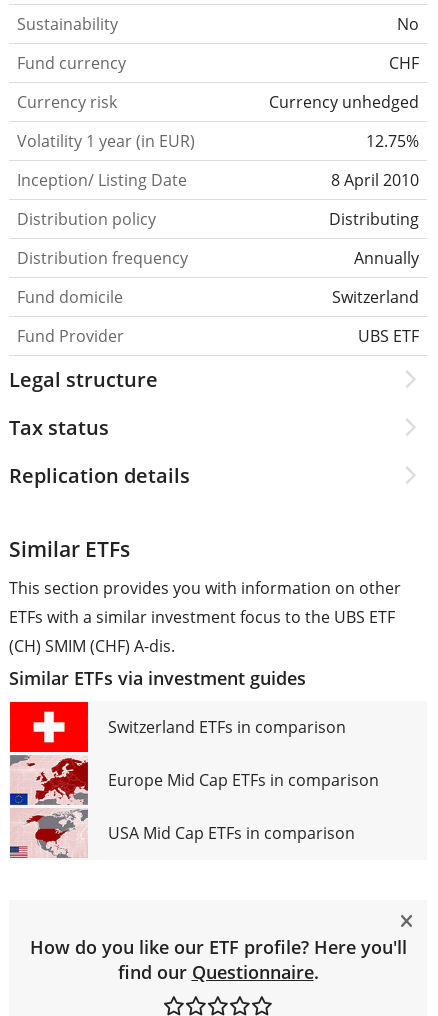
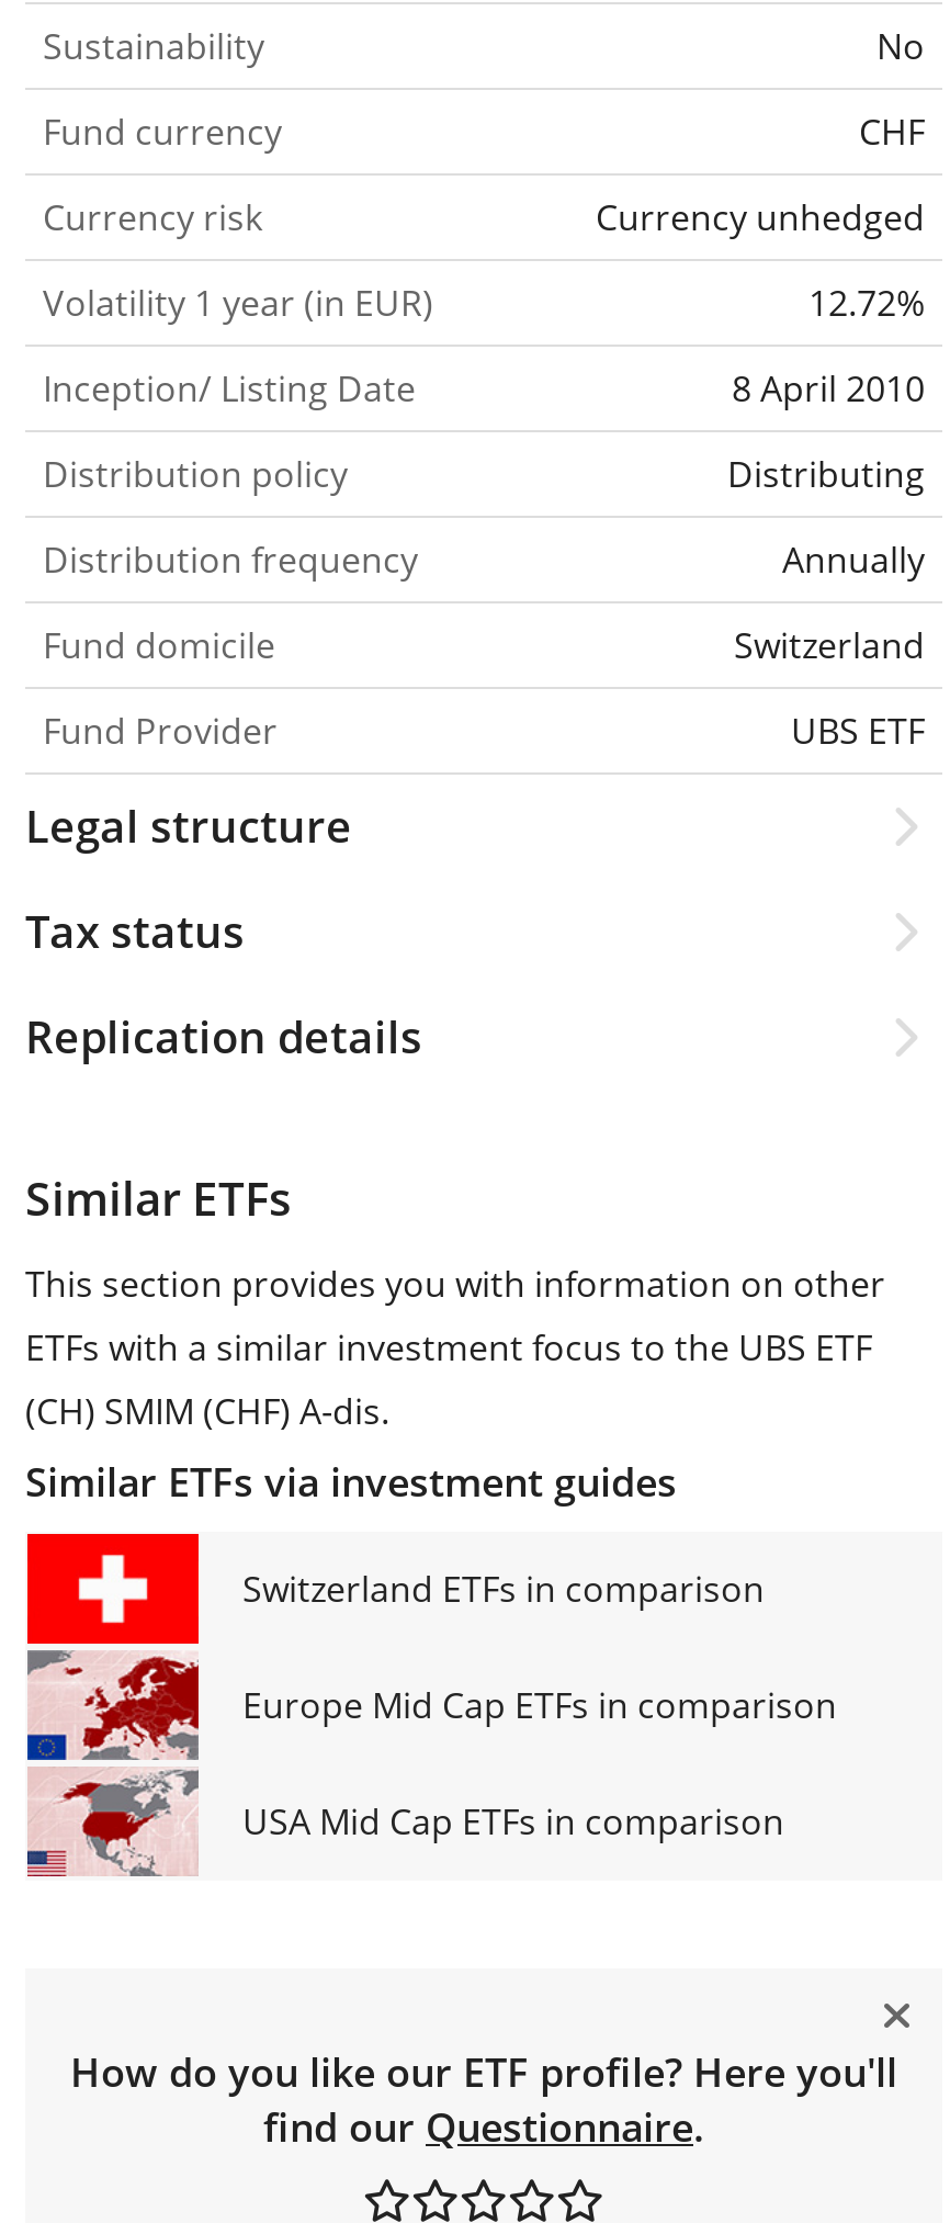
- 12.75%
+ 12.72%
